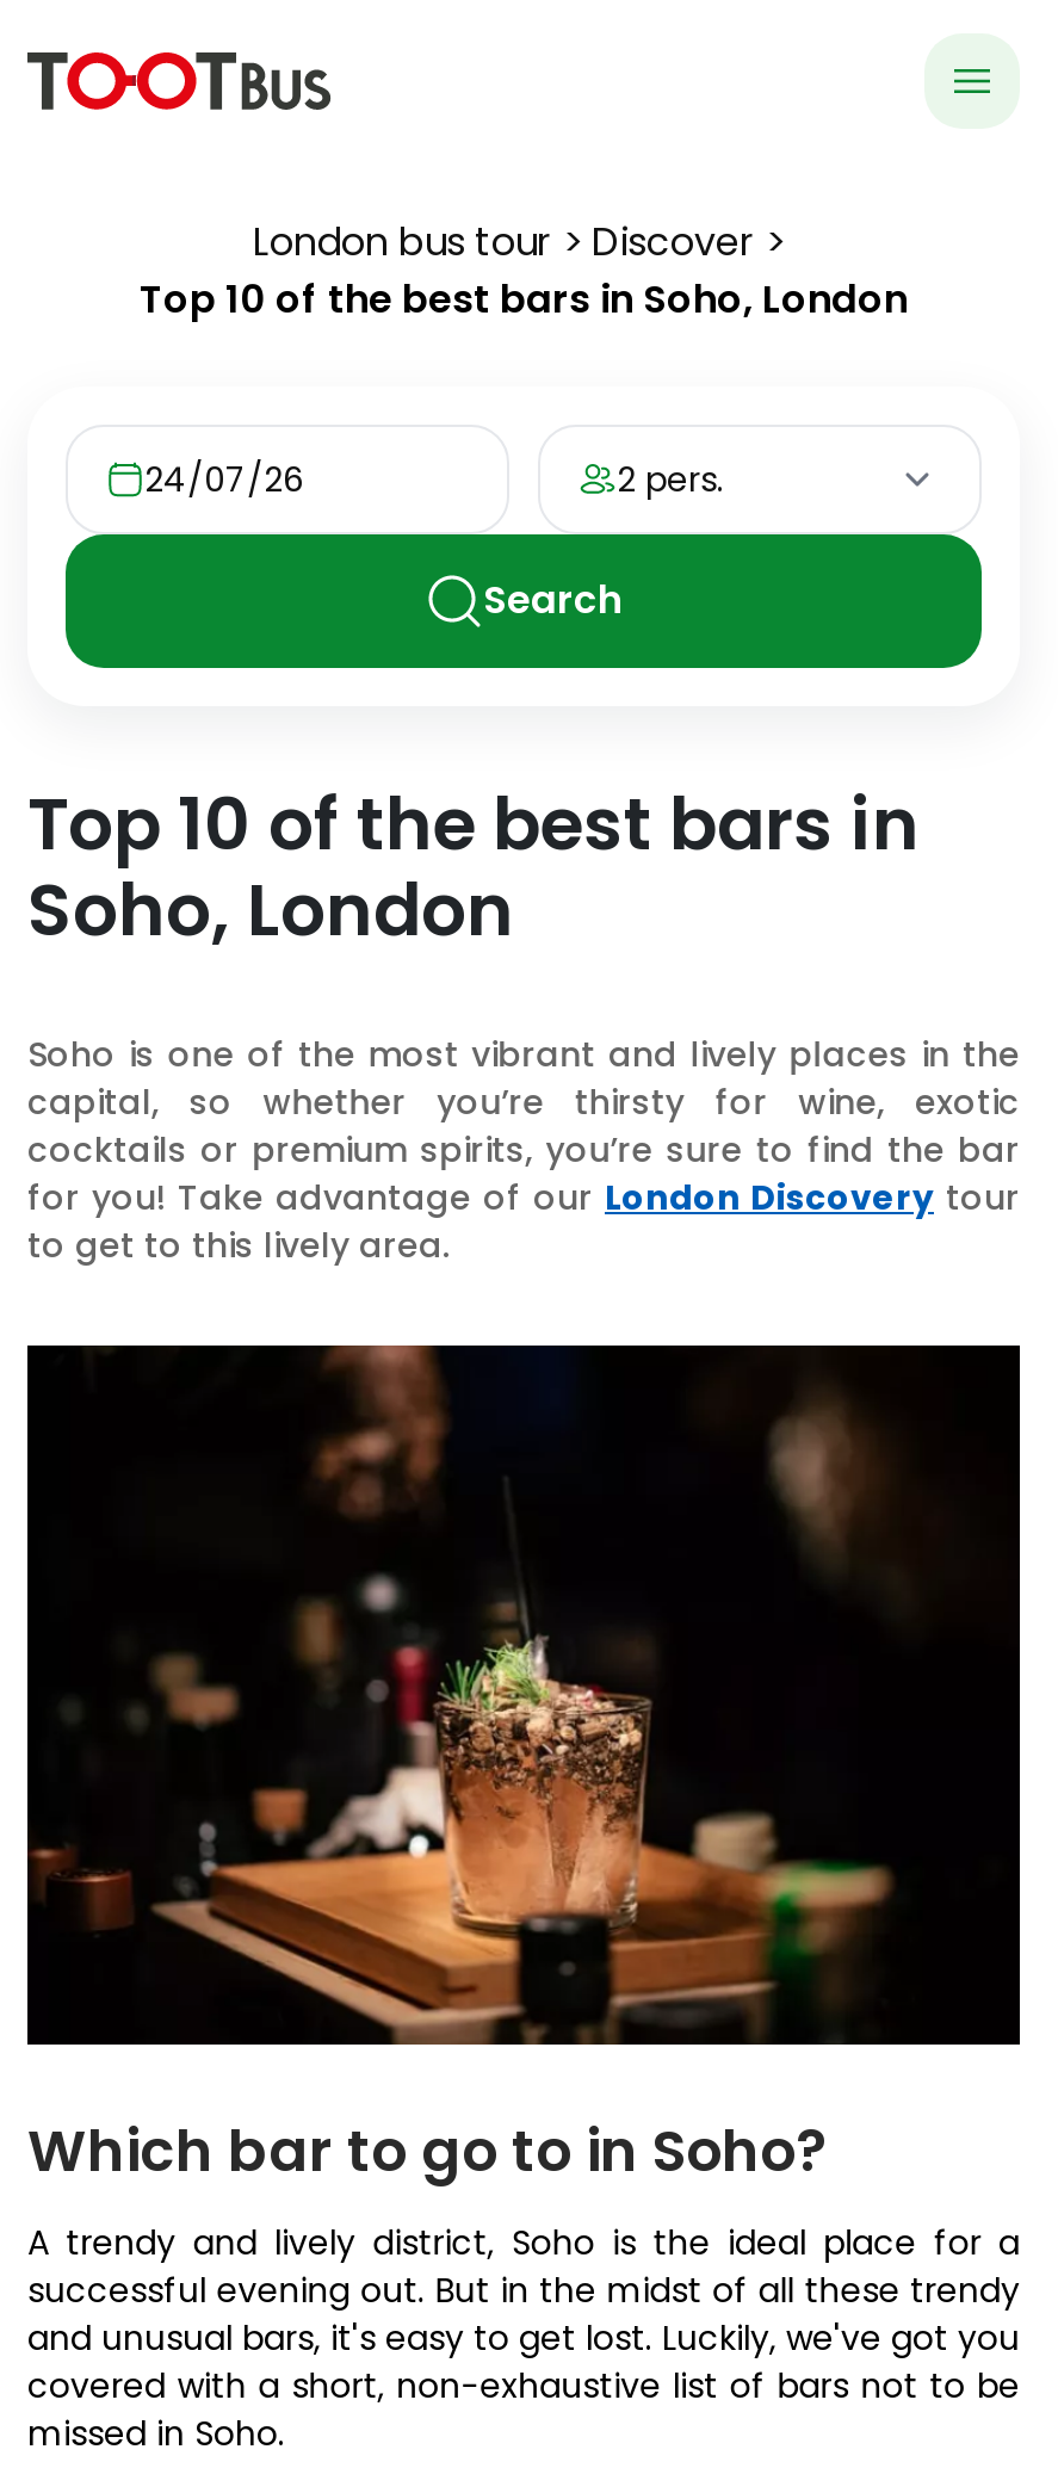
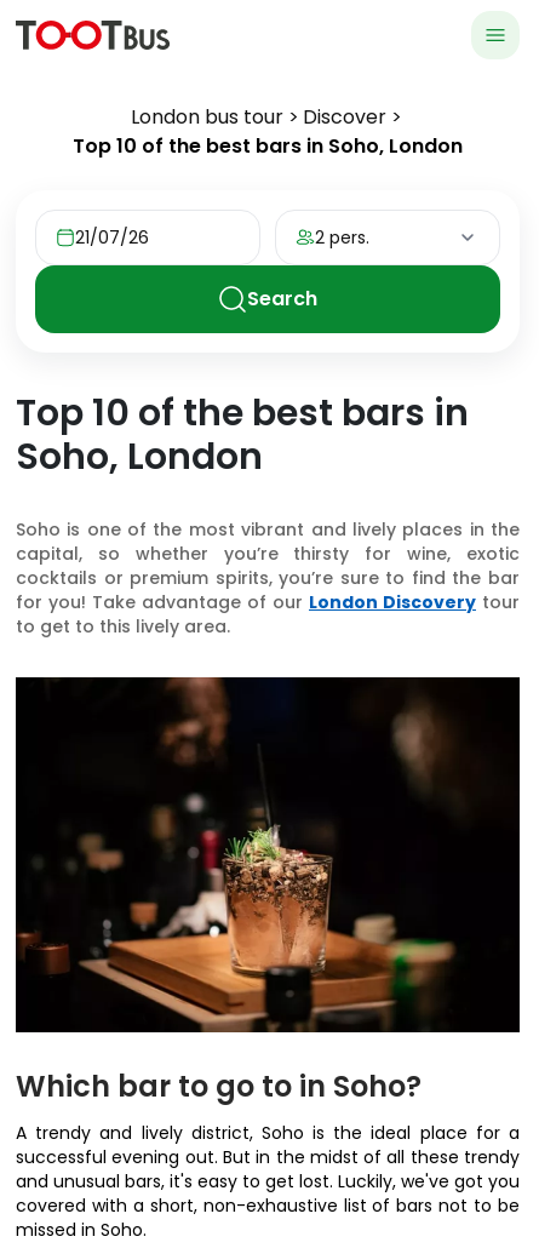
- 24/07/26
+ 21/07/26
